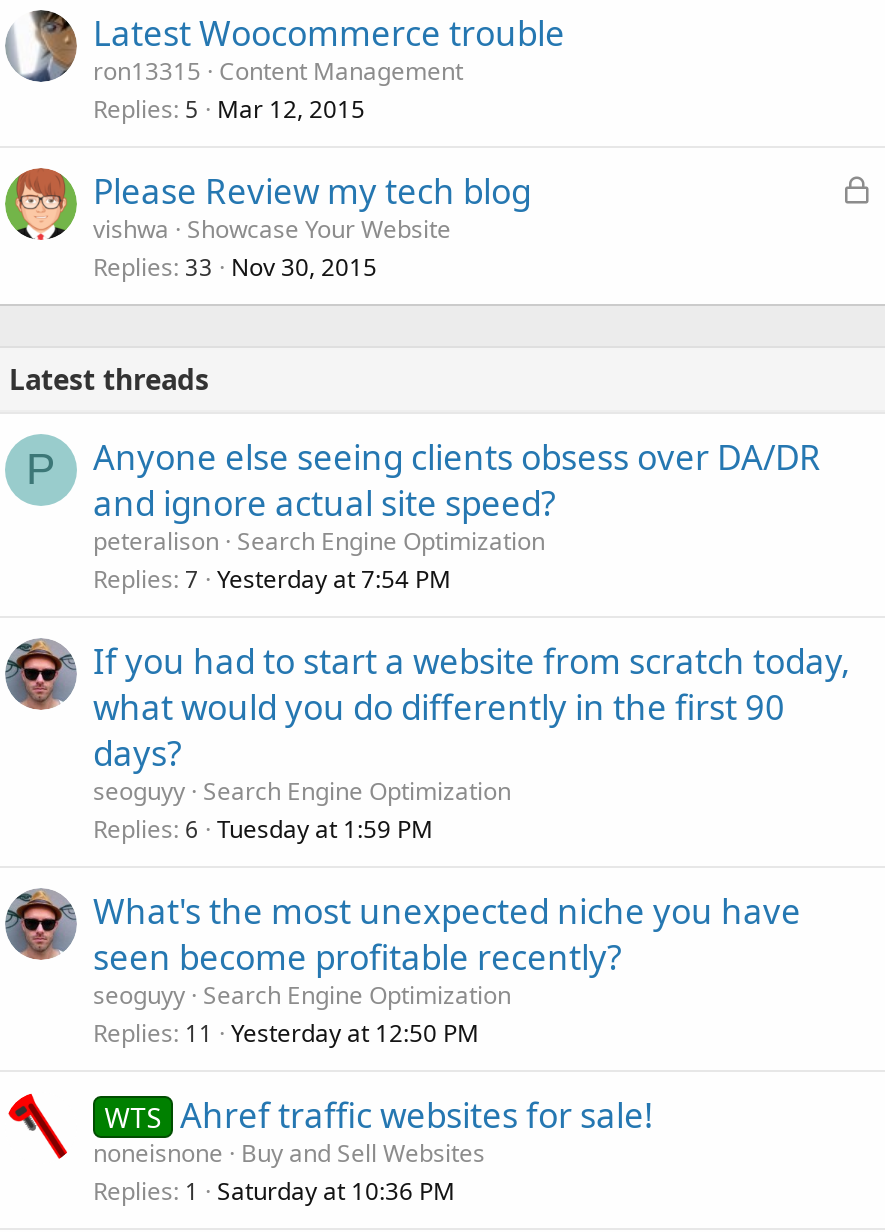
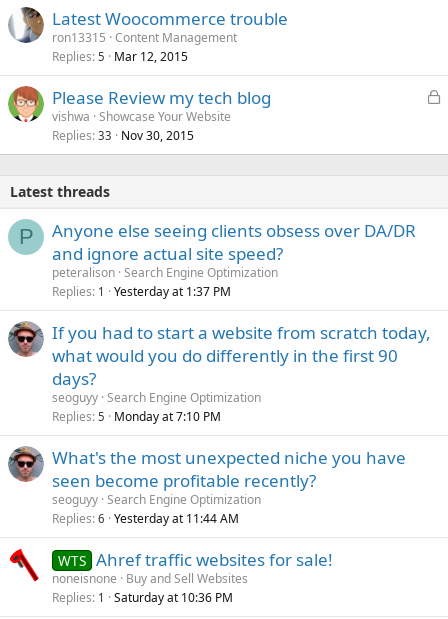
- Replies 7 Yesterday at 7:54 PM
+ Replies 1 Yesterday at 1:37 PM

- Replies 6 Tuesday at 1:59 PM
+ Replies 5 Monday at 7:10 PM

- Replies 11 Yesterday at 12:50 PM
+ Replies 6 Yesterday at 11:44 AM
